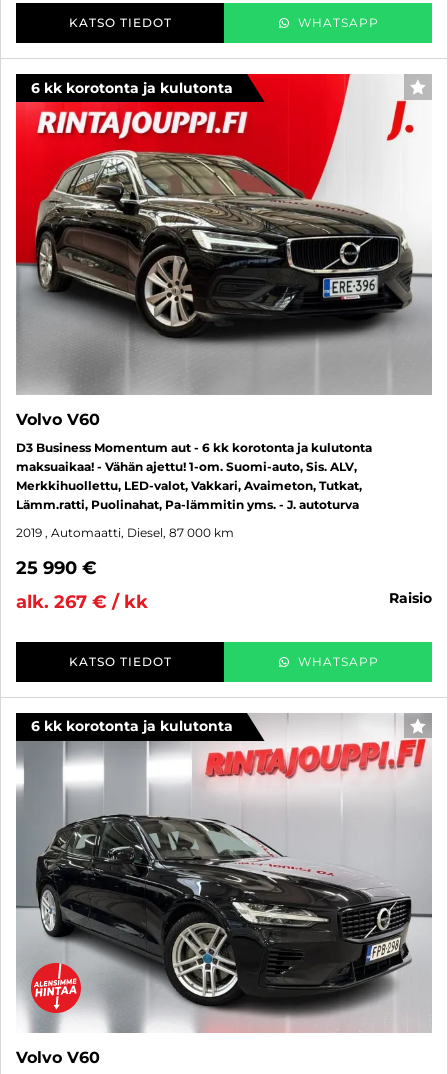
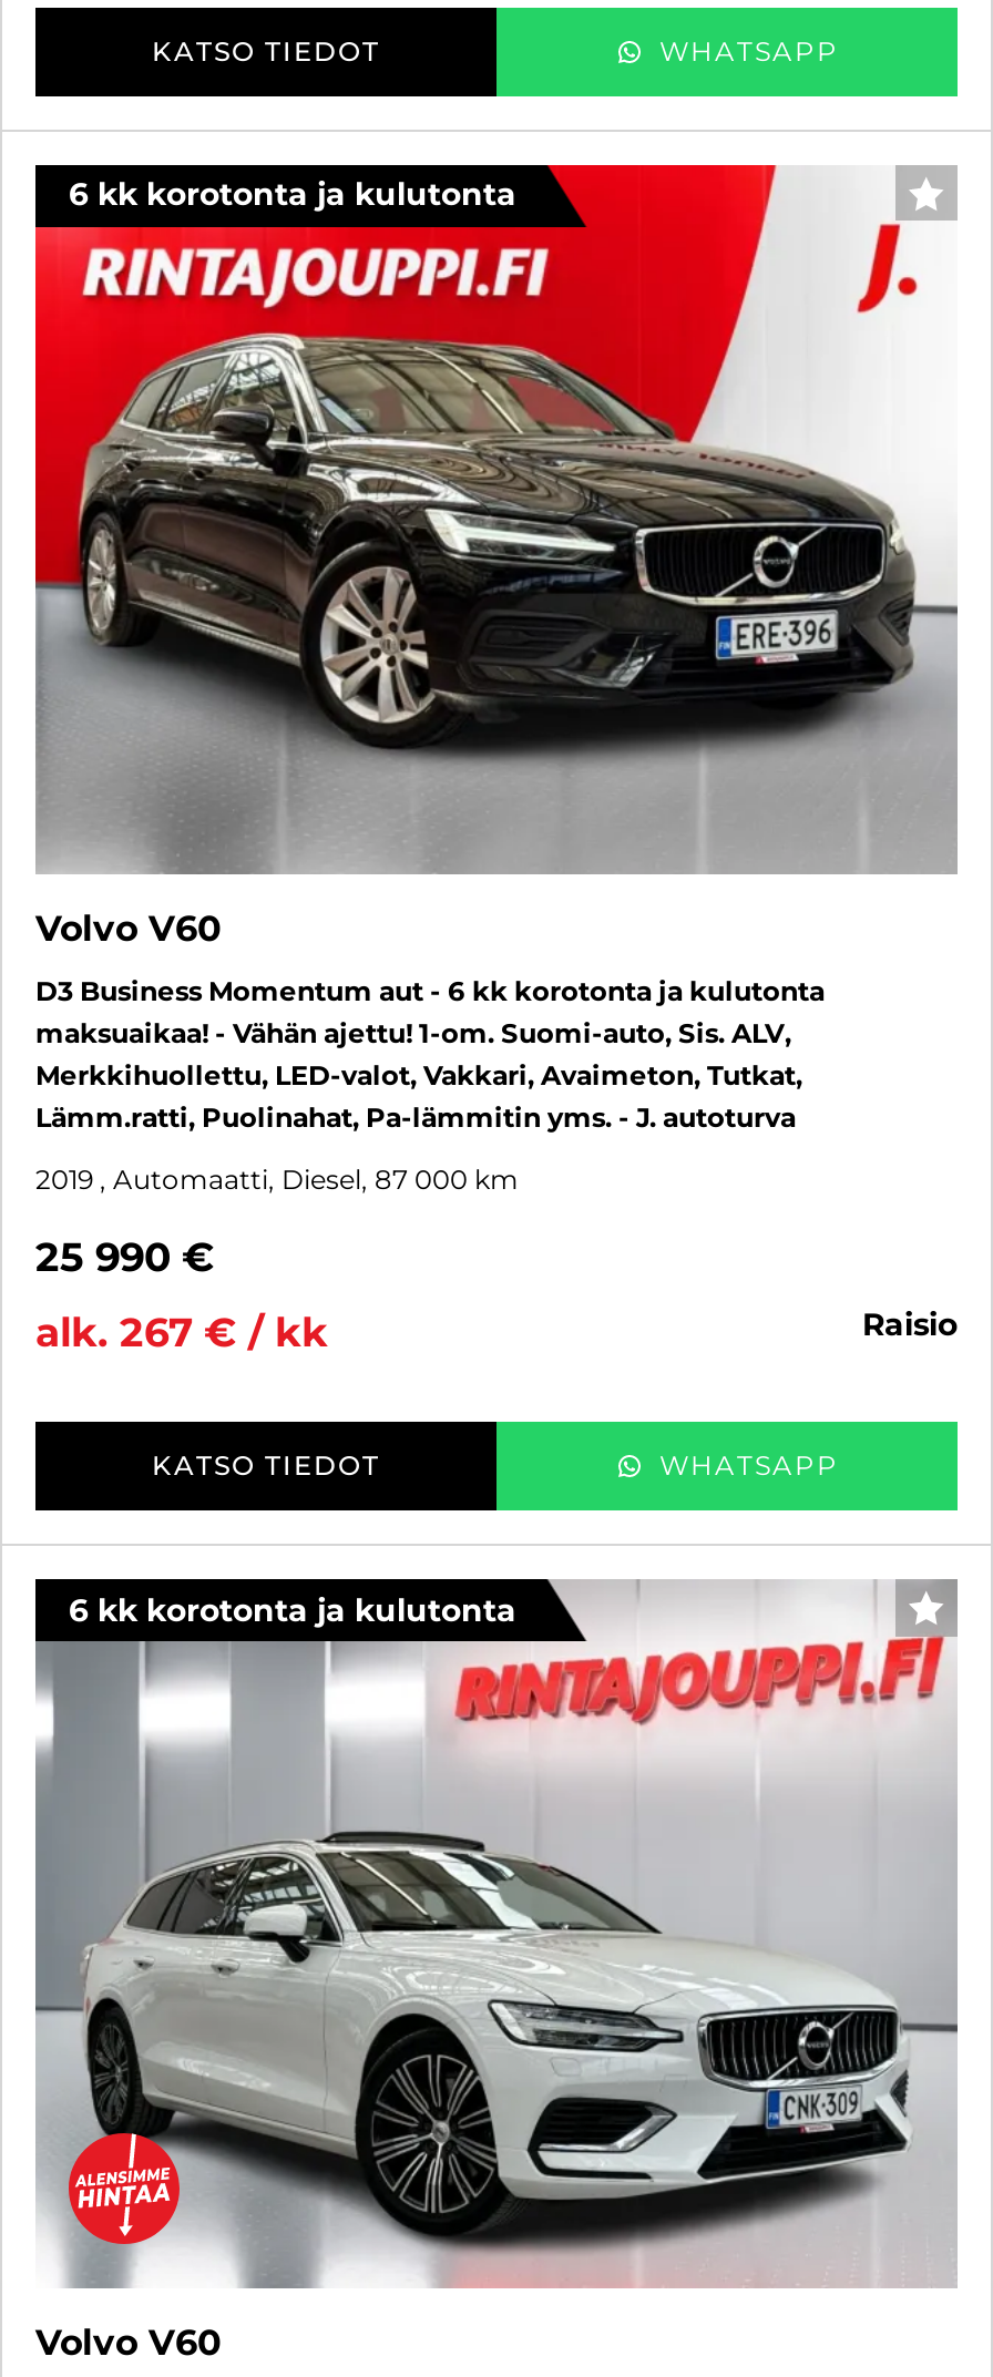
- [image]
+ [image]
